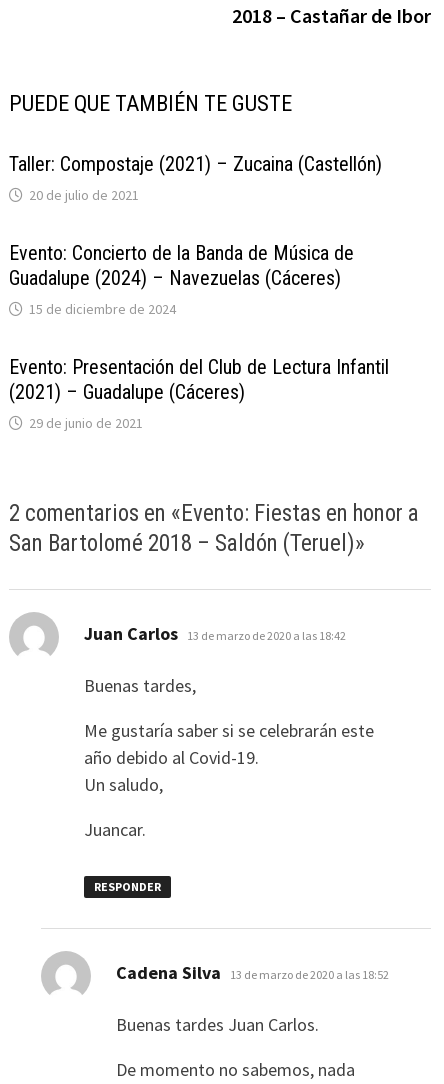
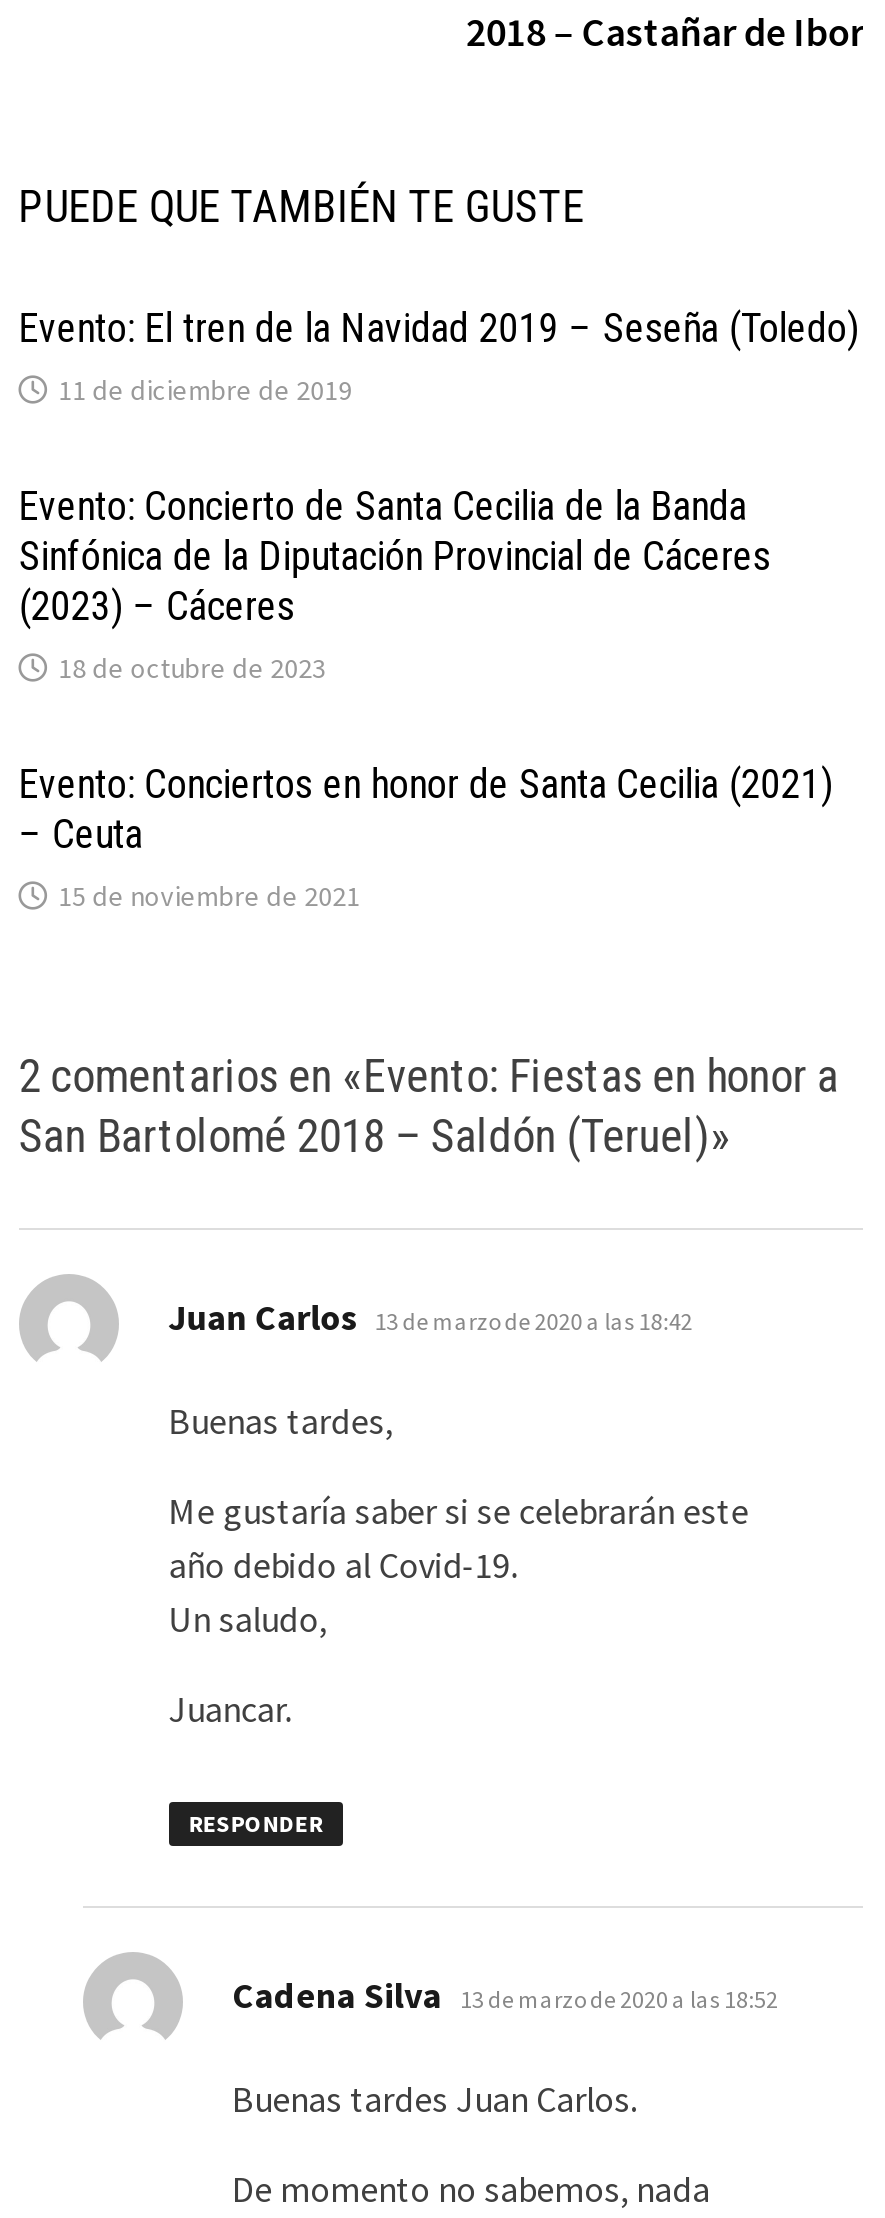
- Taller: Compostaje (2021) – Zucaina (Castellón)
- 20 de julio de 2021
+ Evento: El tren de la Navidad 2019 – Seseña (Toledo)
+ 11 de diciembre de 2019

- Evento: Concierto de la Banda de Música de
- Guadalupe (2024) – Navezuelas (Cáceres)
- 15 de diciembre de 2024
+ Evento: Concierto de Santa Cecilia de la Banda
+ Sinfónica de la Diputación Provincial de Cáceres
+ (2023) – Cáceres
+ 18 de octubre de 2023

- Evento: Presentación del Club de Lectura Infantil
- (2021) – Guadalupe (Cáceres)
- 29 de junio de 2021
+ Evento: Conciertos en honor de Santa Cecilia (2021)
+ – Ceuta
+ 15 de noviembre de 2021
